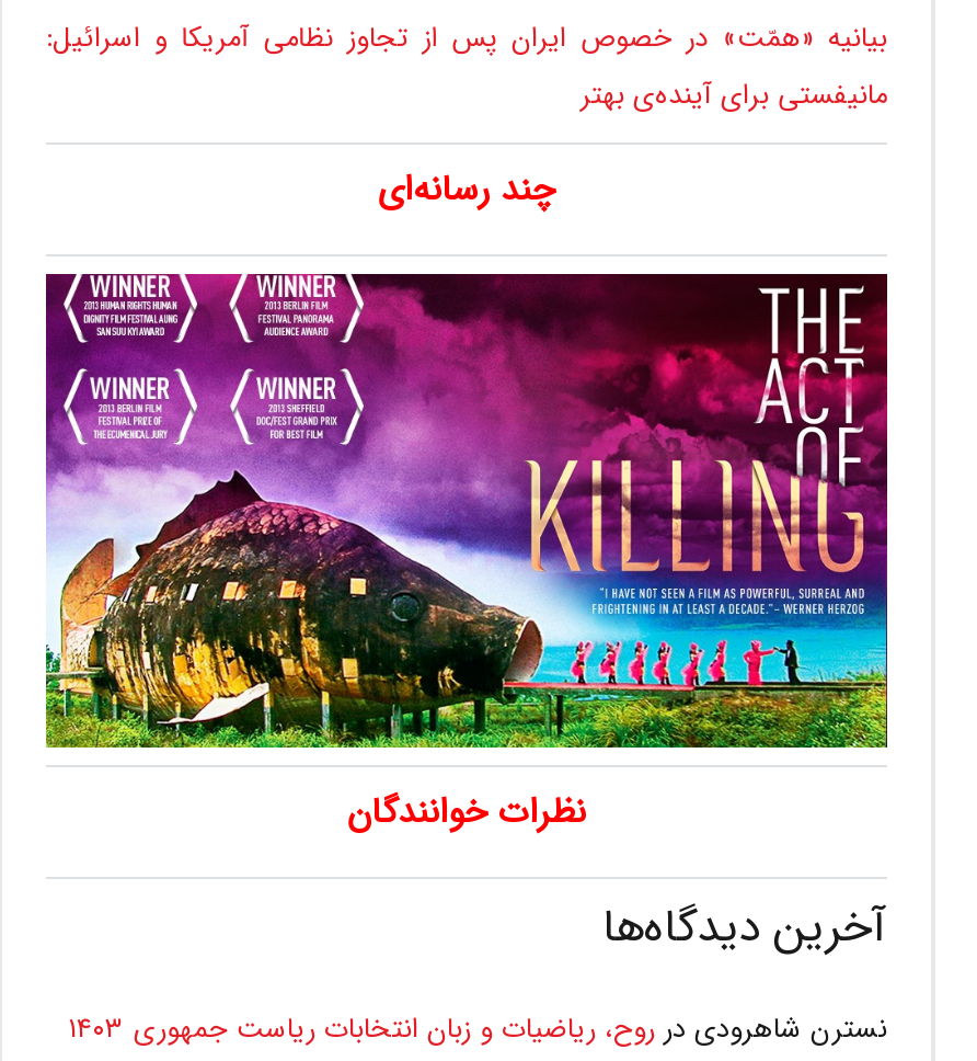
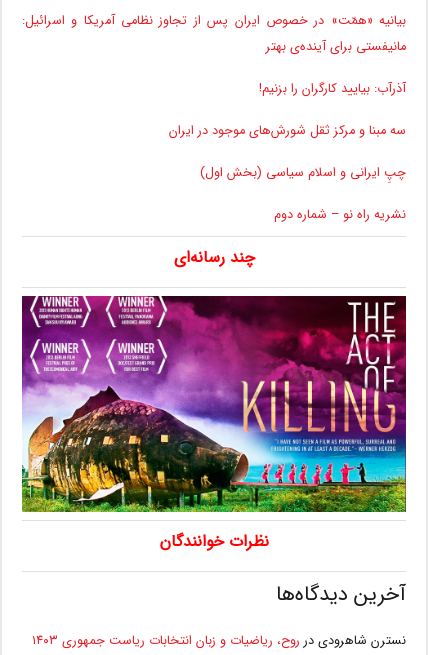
+ آذرآب: بیایید کارگران را بزنیم!
+ سه مبنا و مرکز ثقل شورش‌های موجود در ایران
+ چپِ ایرانی و اسلام سیاسی (بخش اول)
+ نشریه راه نو – شماره دوم
